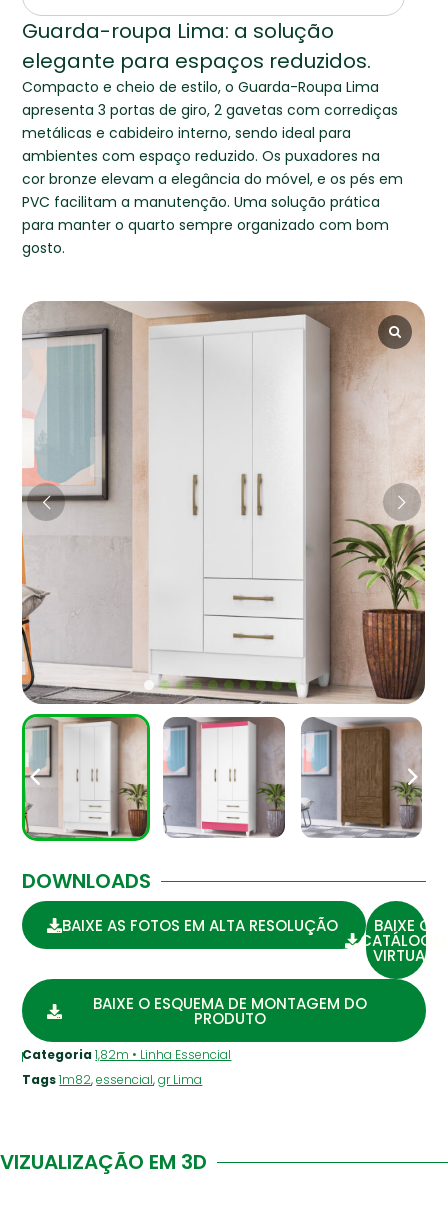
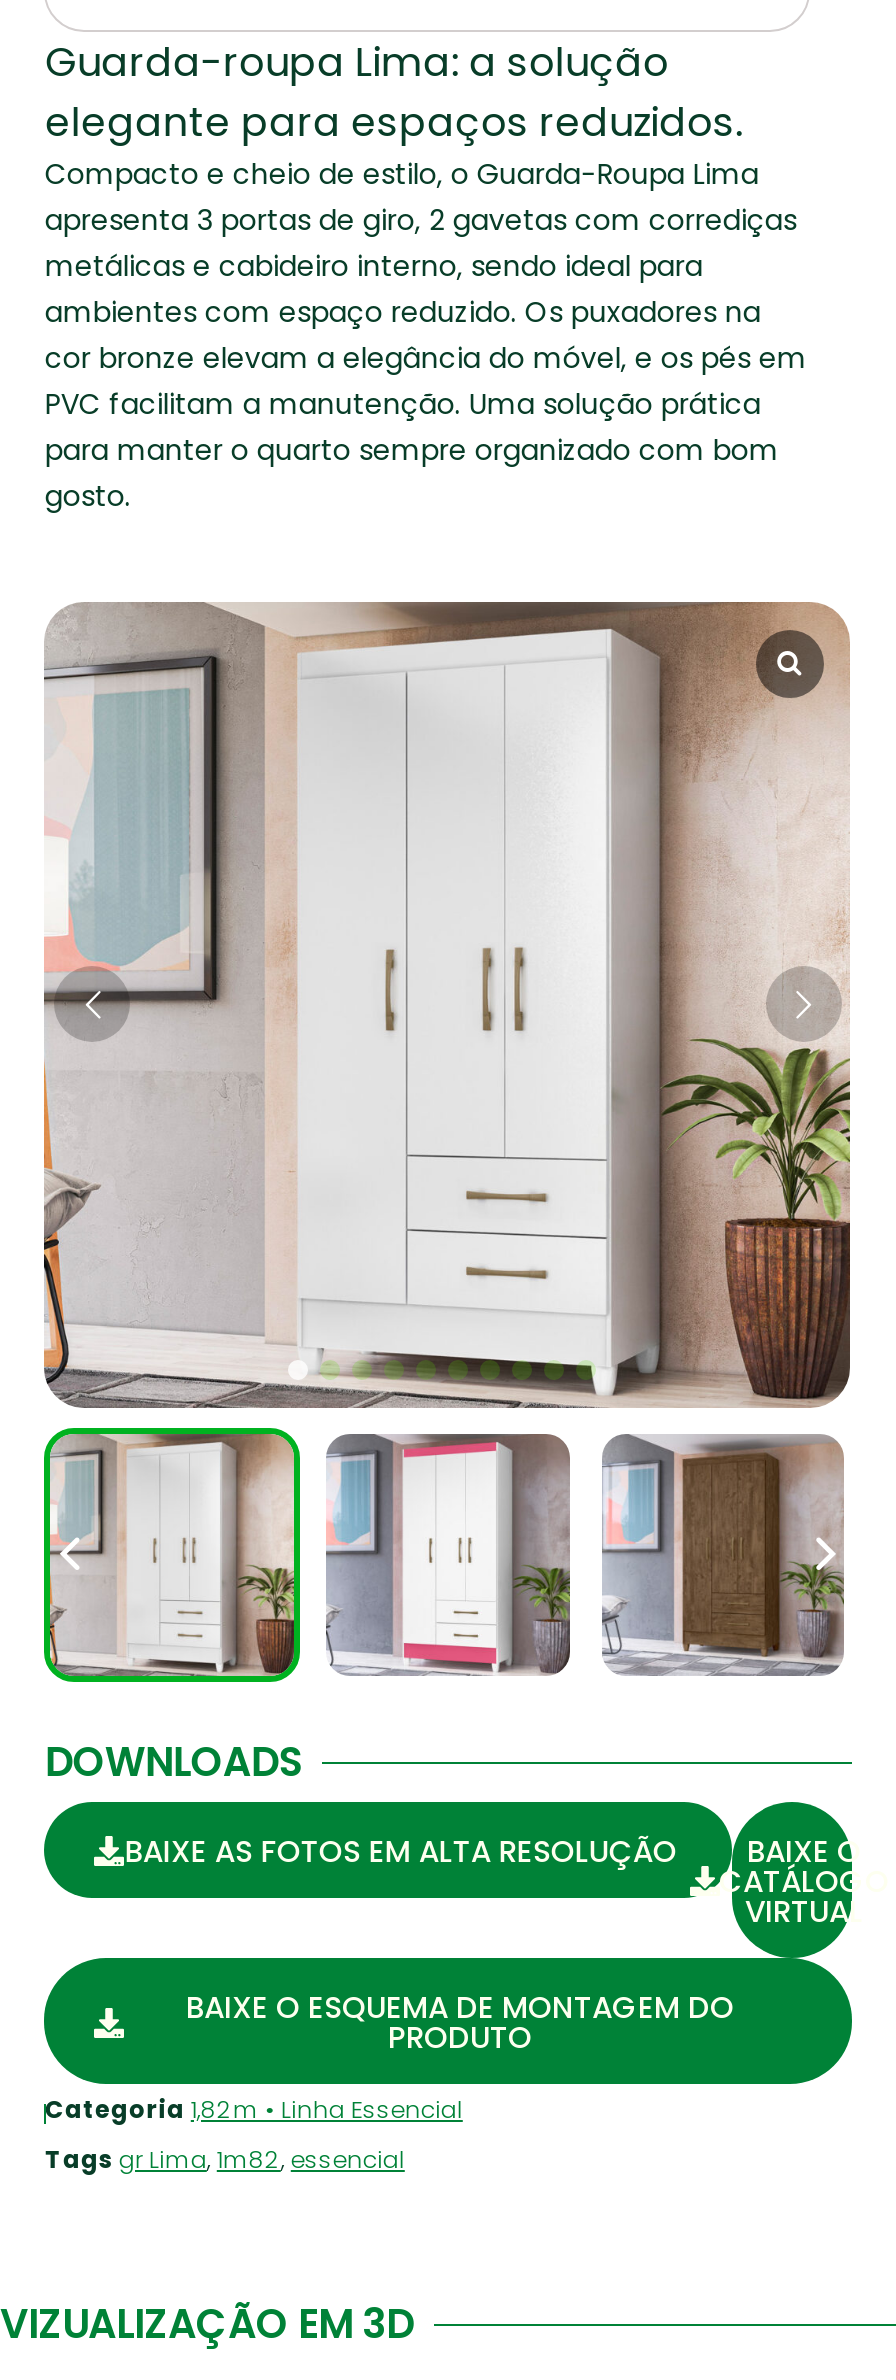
- Tags 1m82, essencial, gr Lima
+ Tags gr Lima, 1m82, essencial
